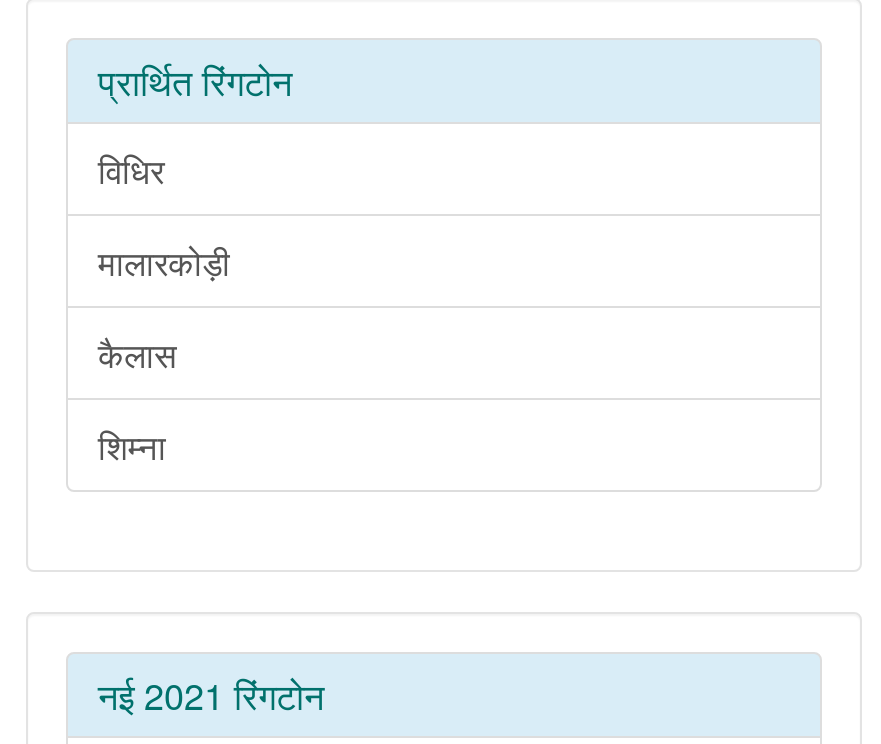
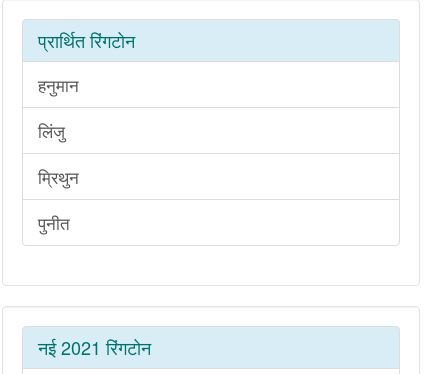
- विधिर
+ हनुमान

- मालारकोड़ी
+ लिंजु

- कैलास
+ म्रिथुन

- शिम्ना
+ पुनीत
